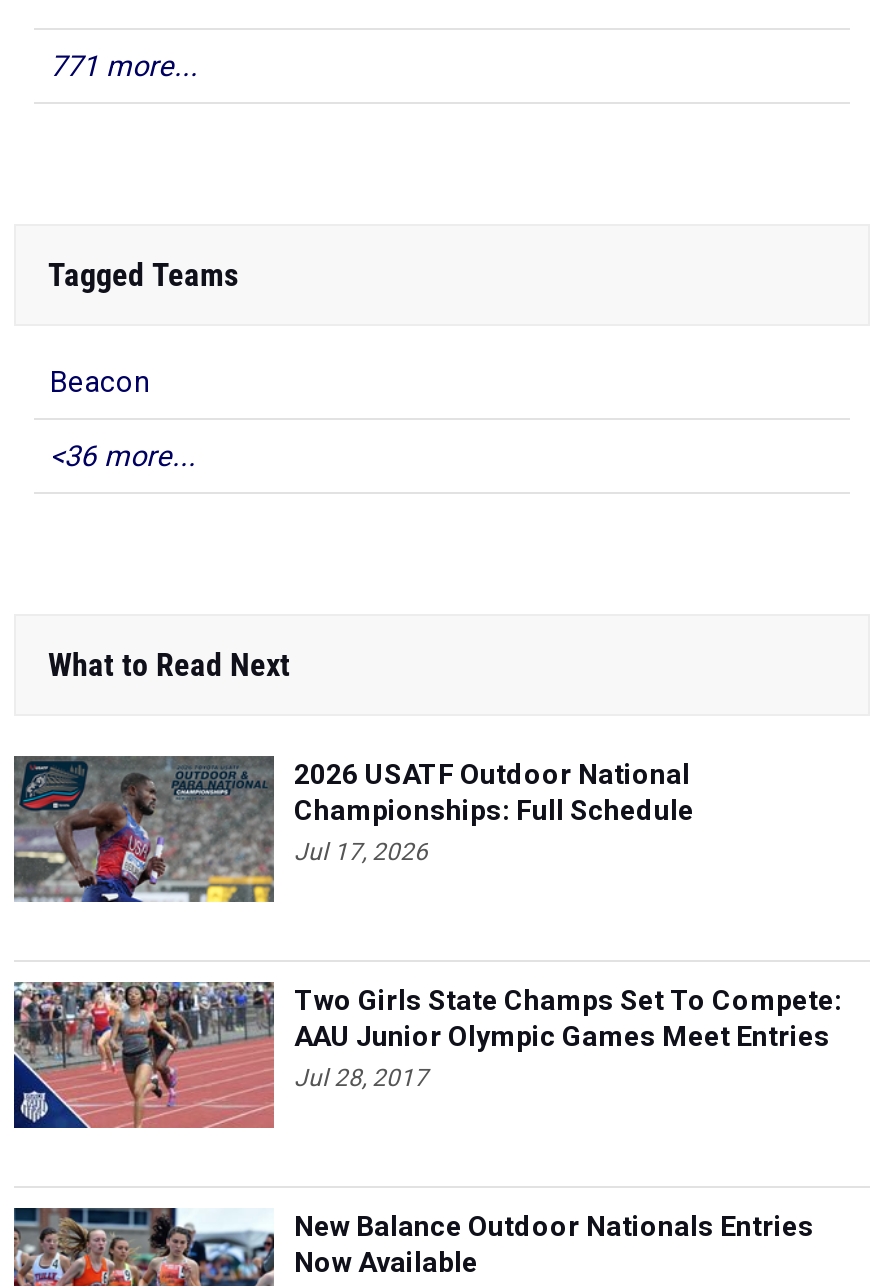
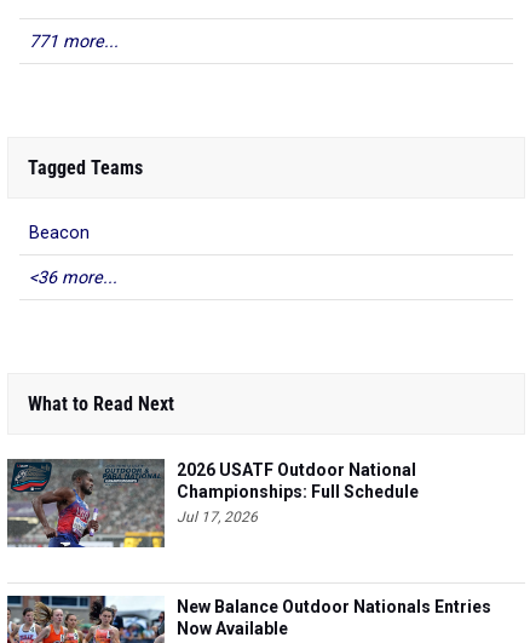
- [image]
- Two Girls State Champs Set To Compete:
- AAU Junior Olympic Games Meet Entries
- Jul 28, 2017
